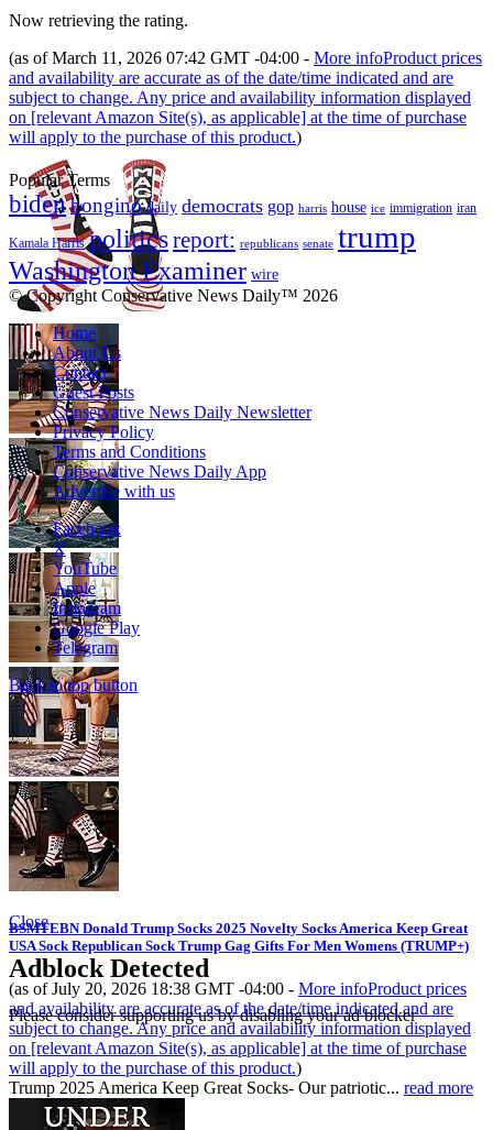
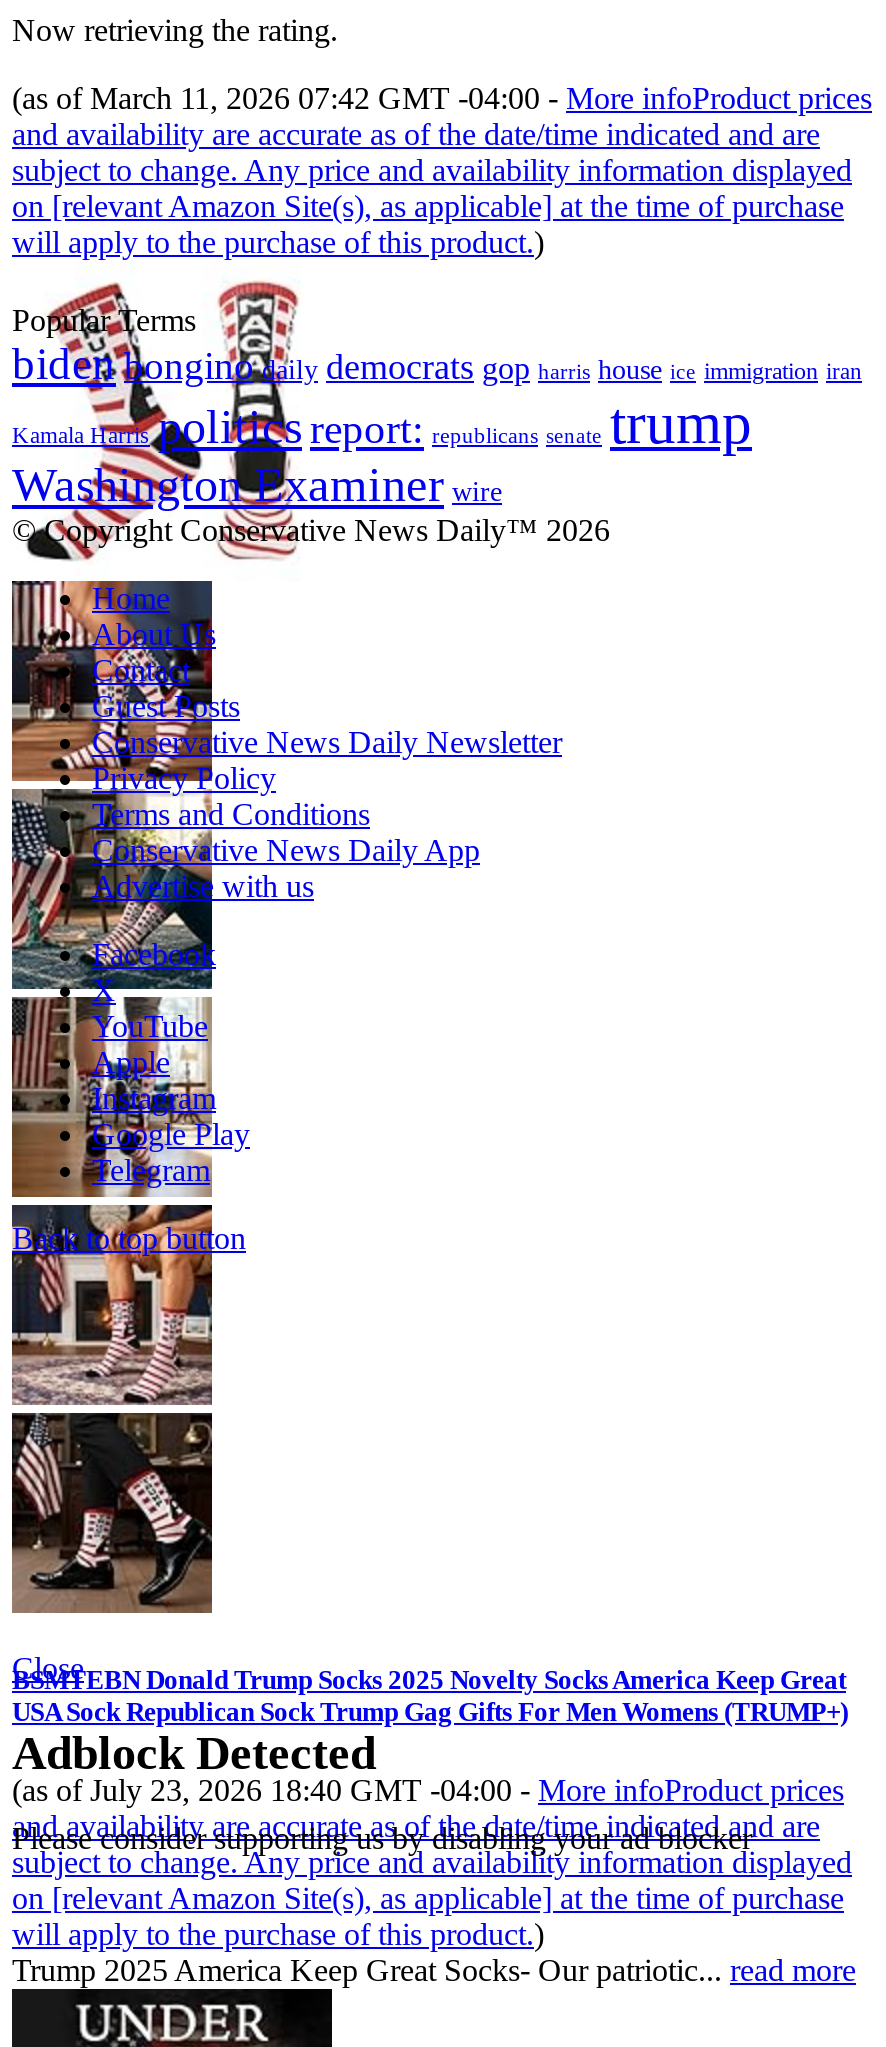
- (as of July 20, 2026 18:38 GMT -04:00 - More infoProduct prices
+ (as of July 23, 2026 18:40 GMT -04:00 - More infoProduct prices
